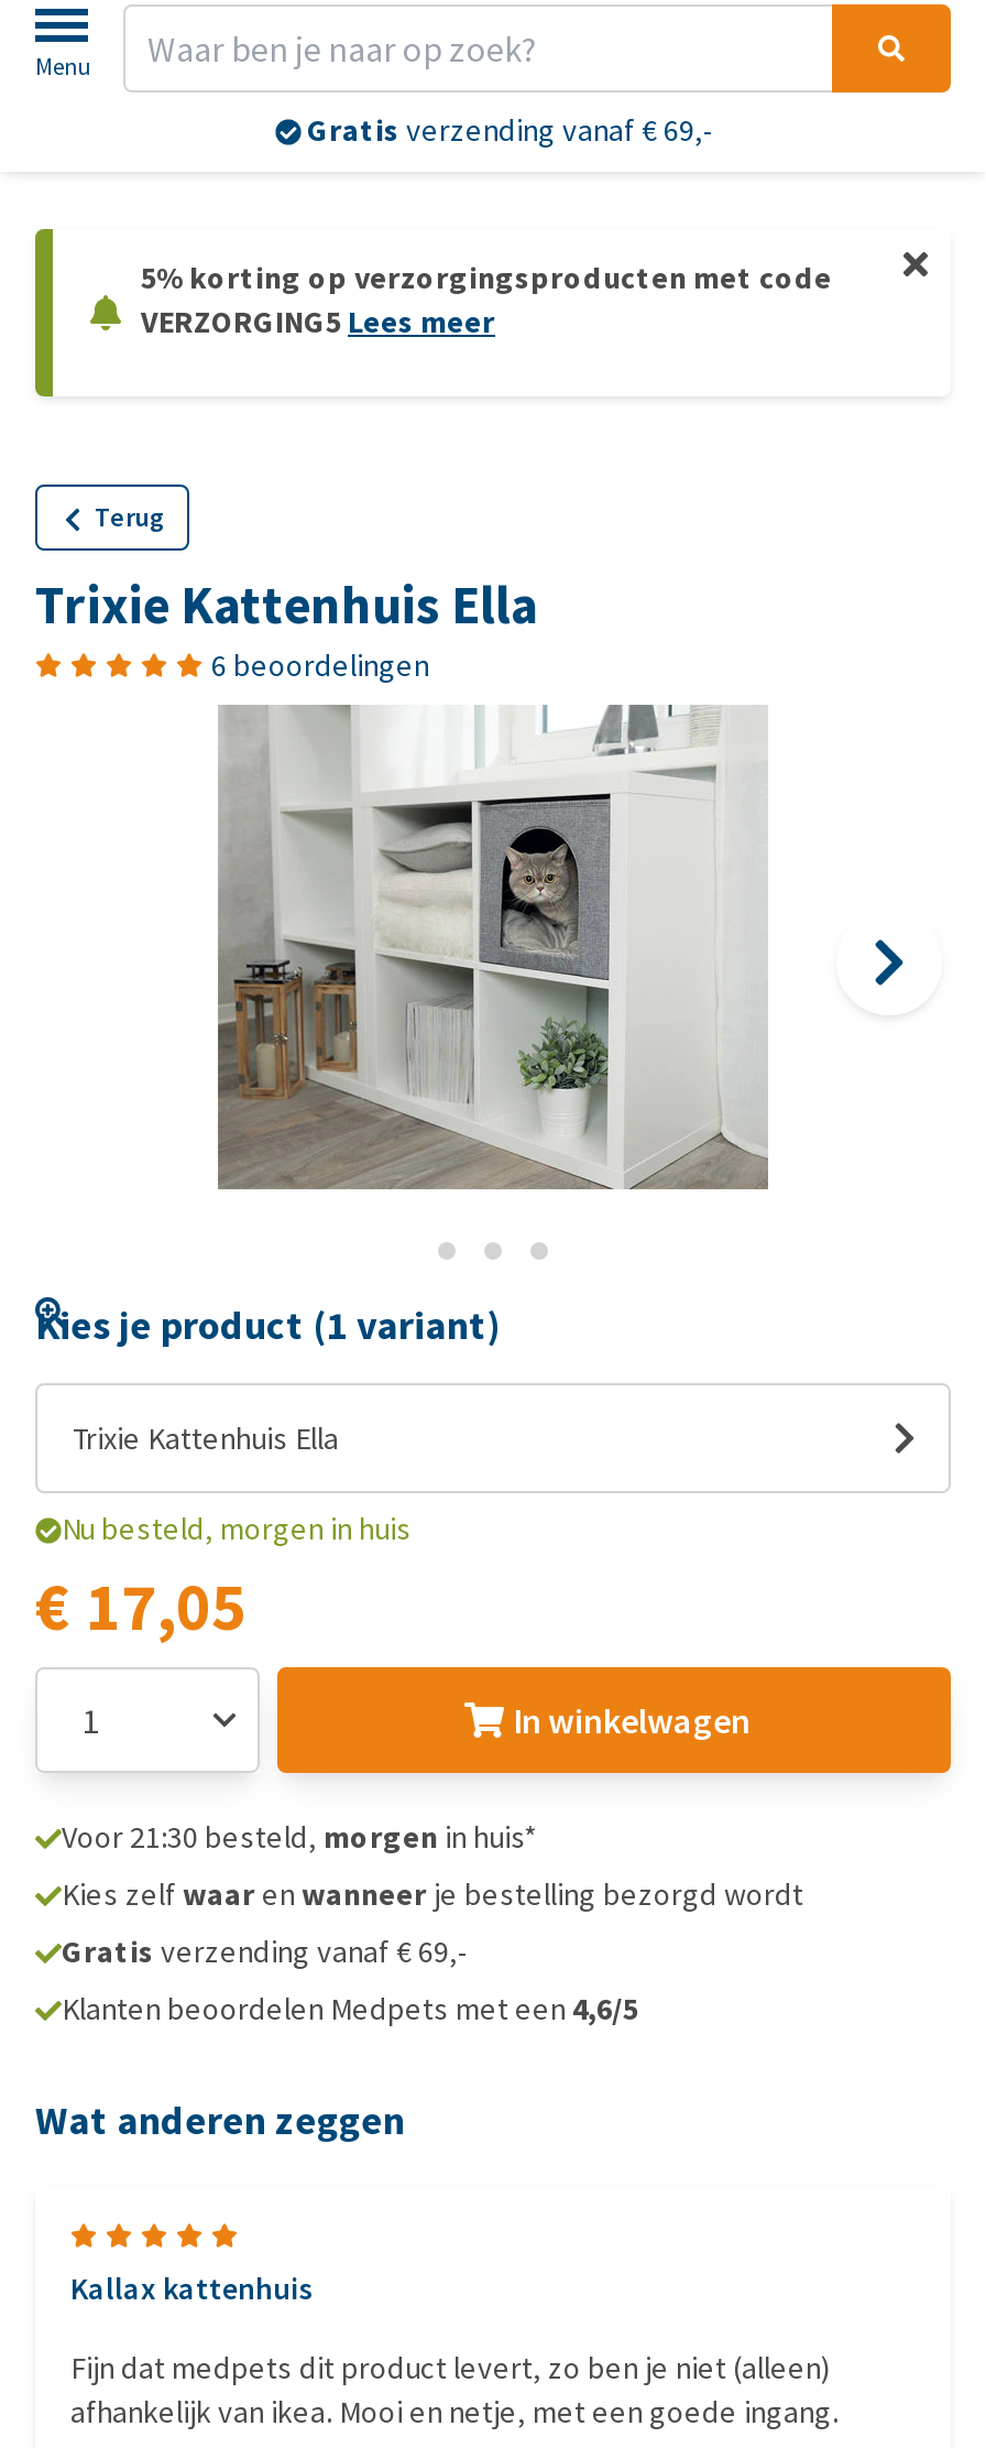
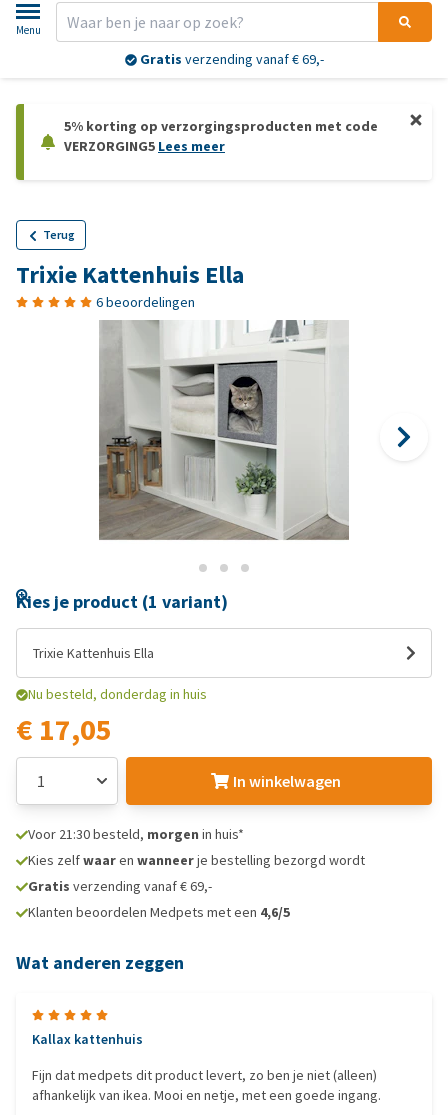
- Nu besteld, morgen in huis
+ Nu besteld, donderdag in huis
